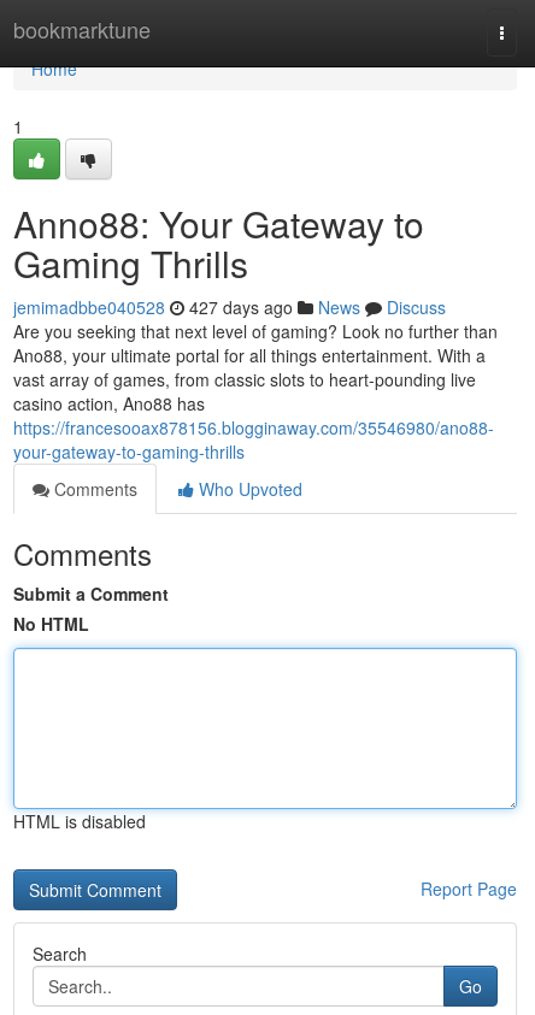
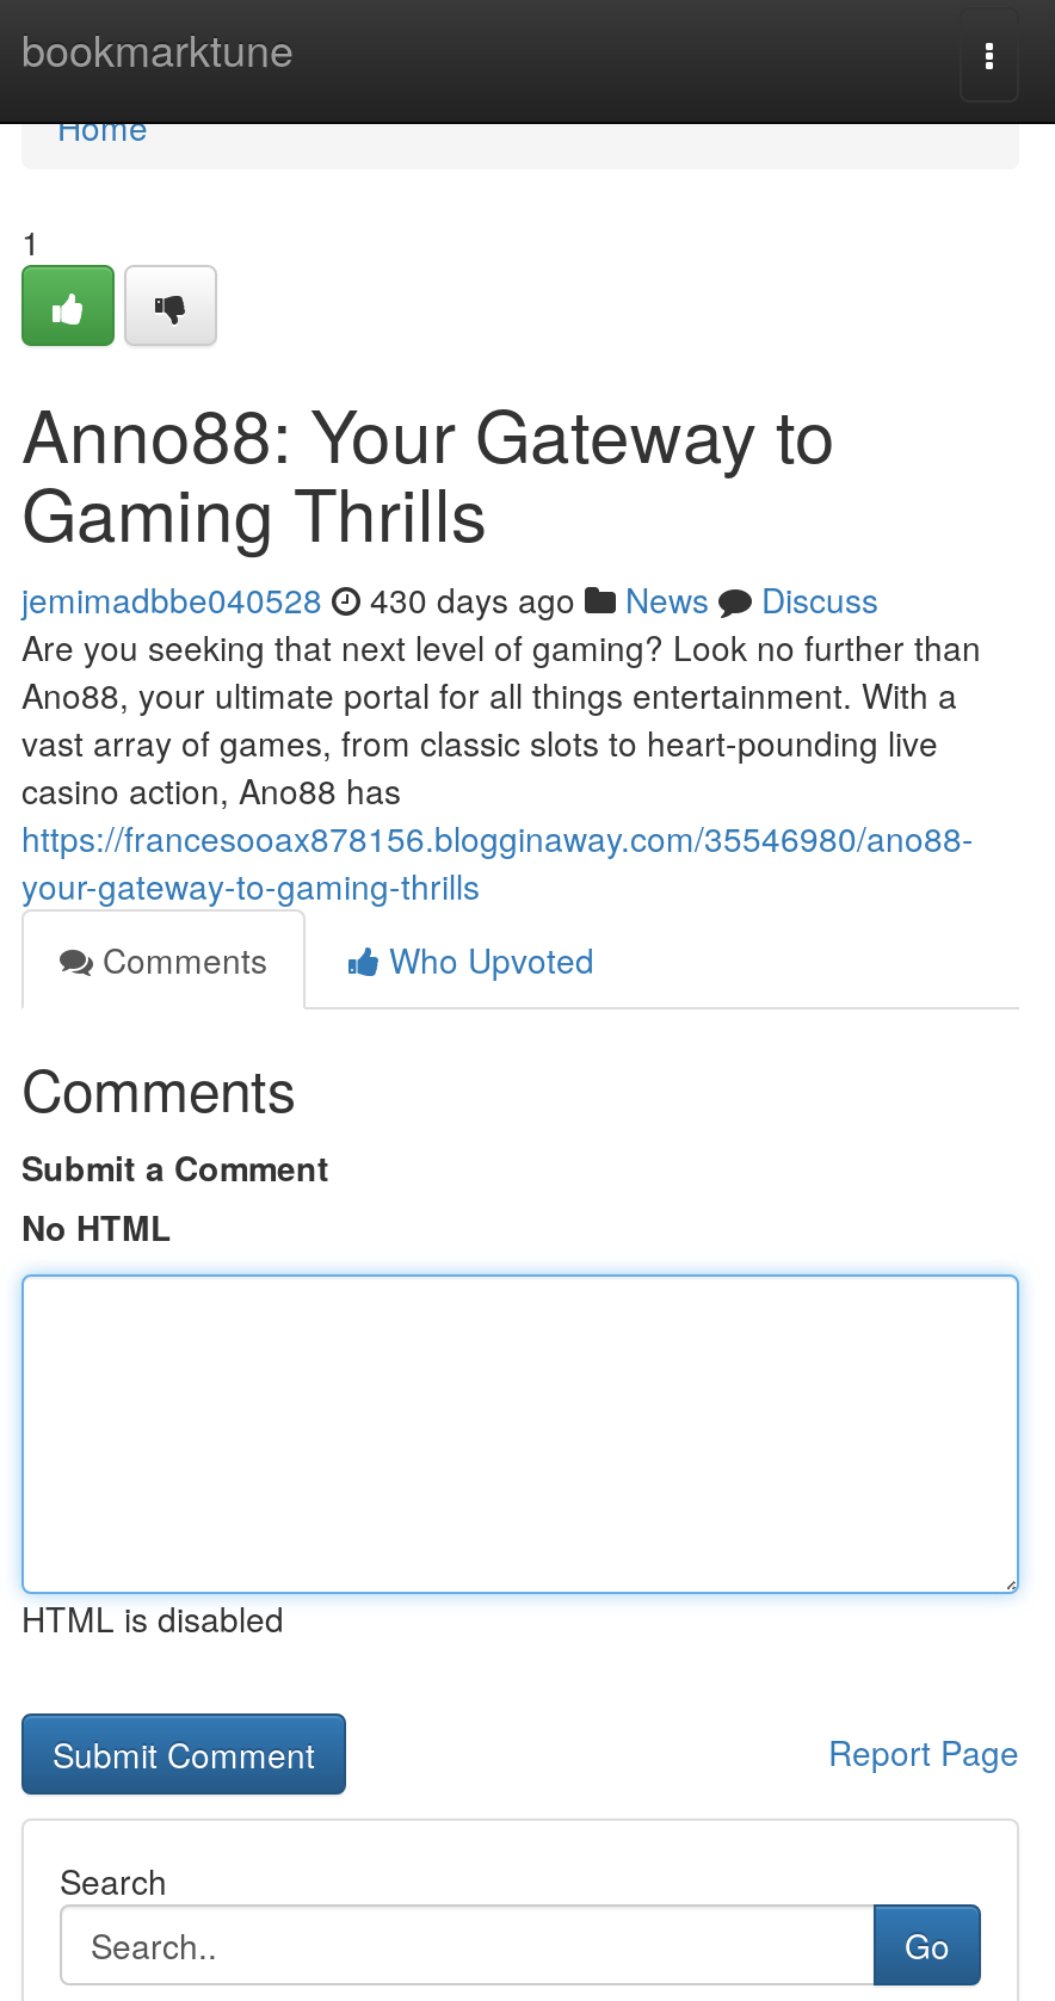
- jemimadbbe040528 427 days ago News Discuss
+ jemimadbbe040528 430 days ago News Discuss
